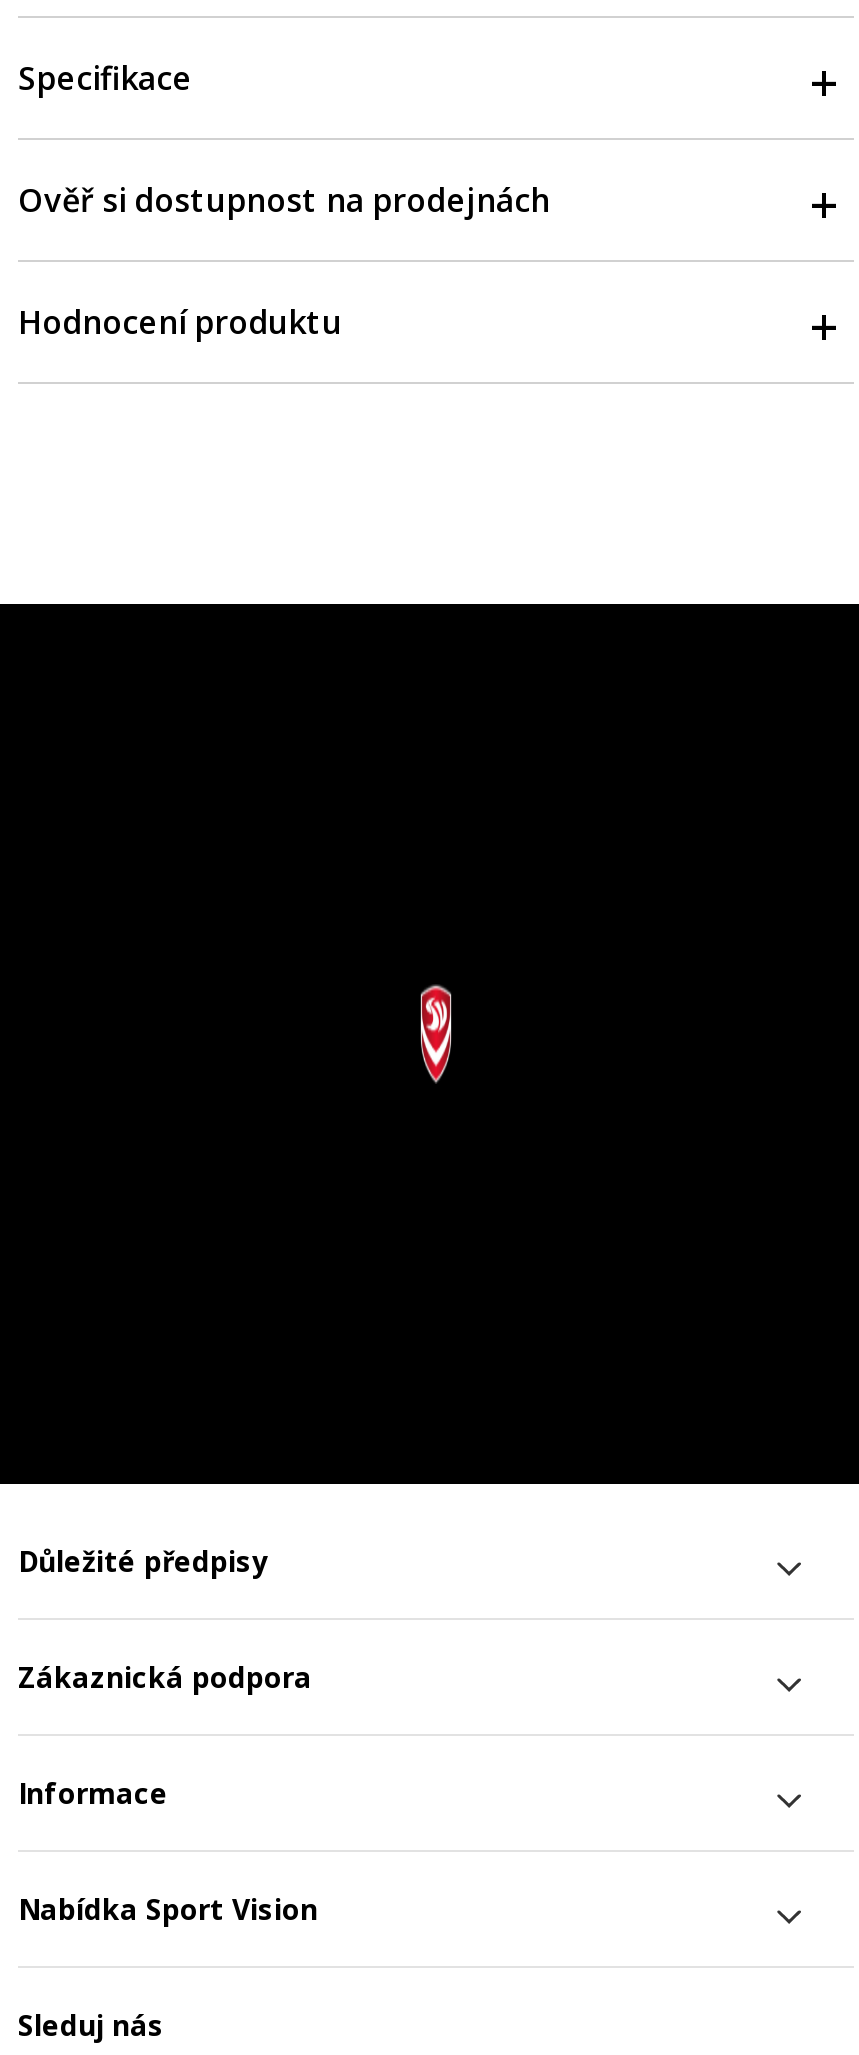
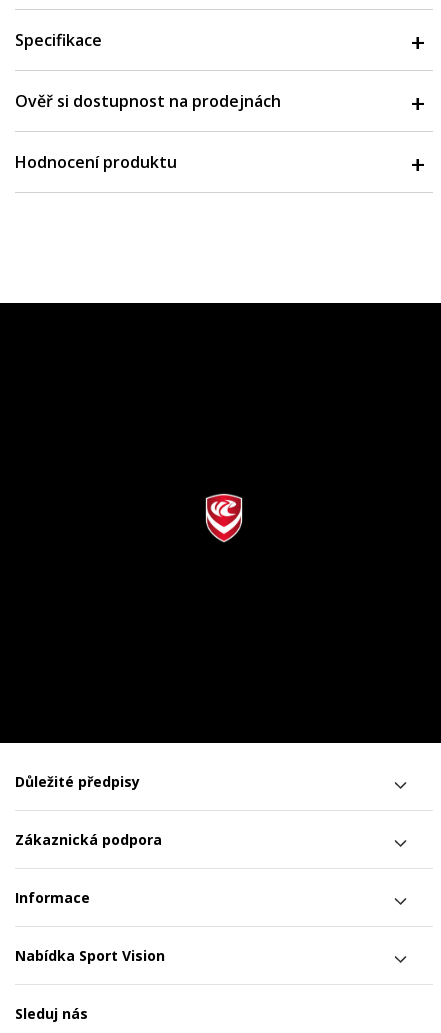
- [image]
+ [image]
